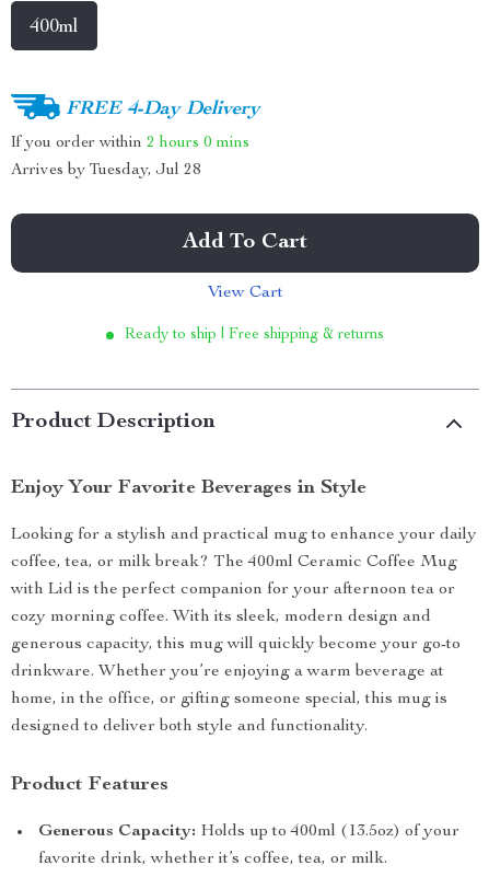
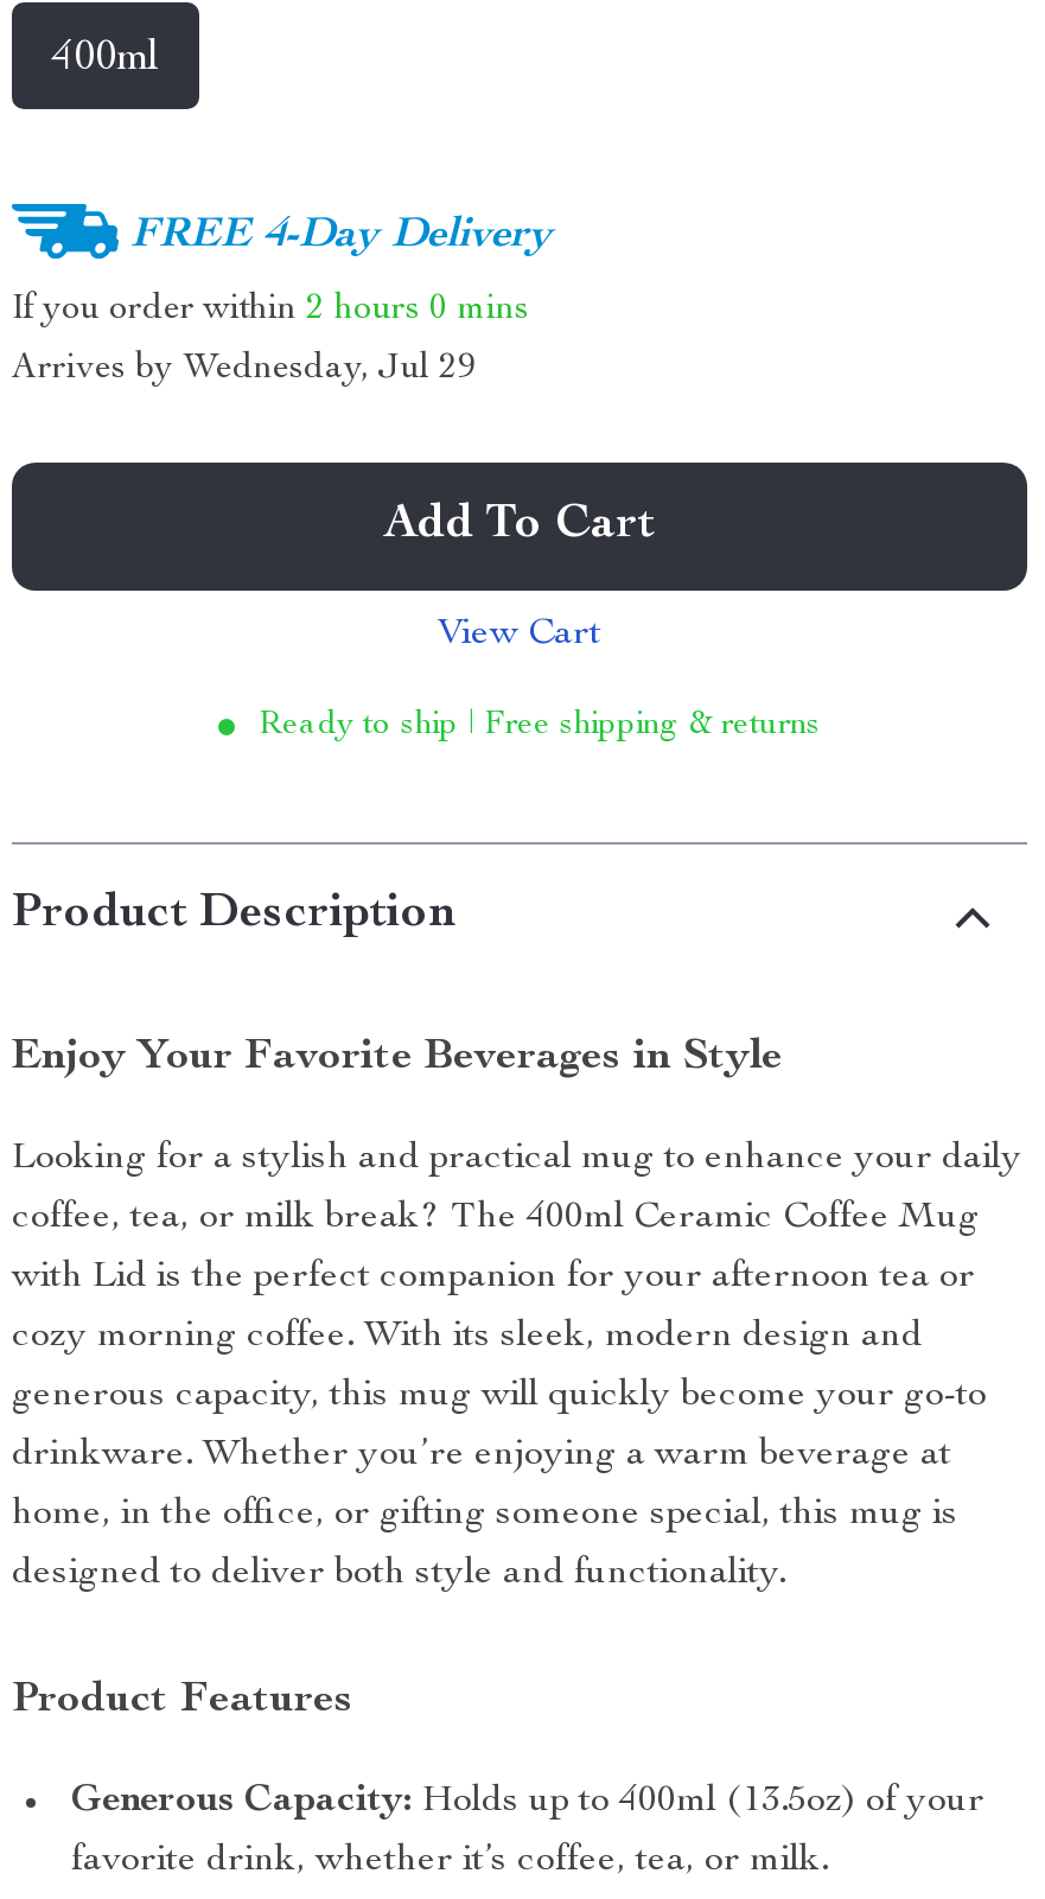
- Arrives by Tuesday, Jul 28
+ Arrives by Wednesday, Jul 29
